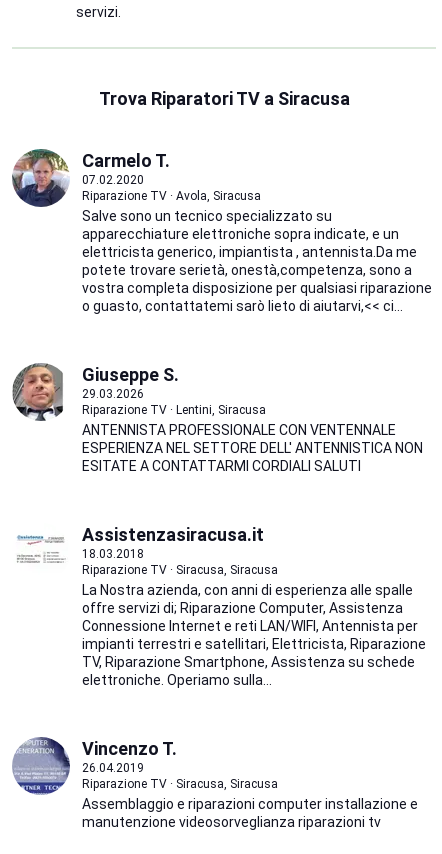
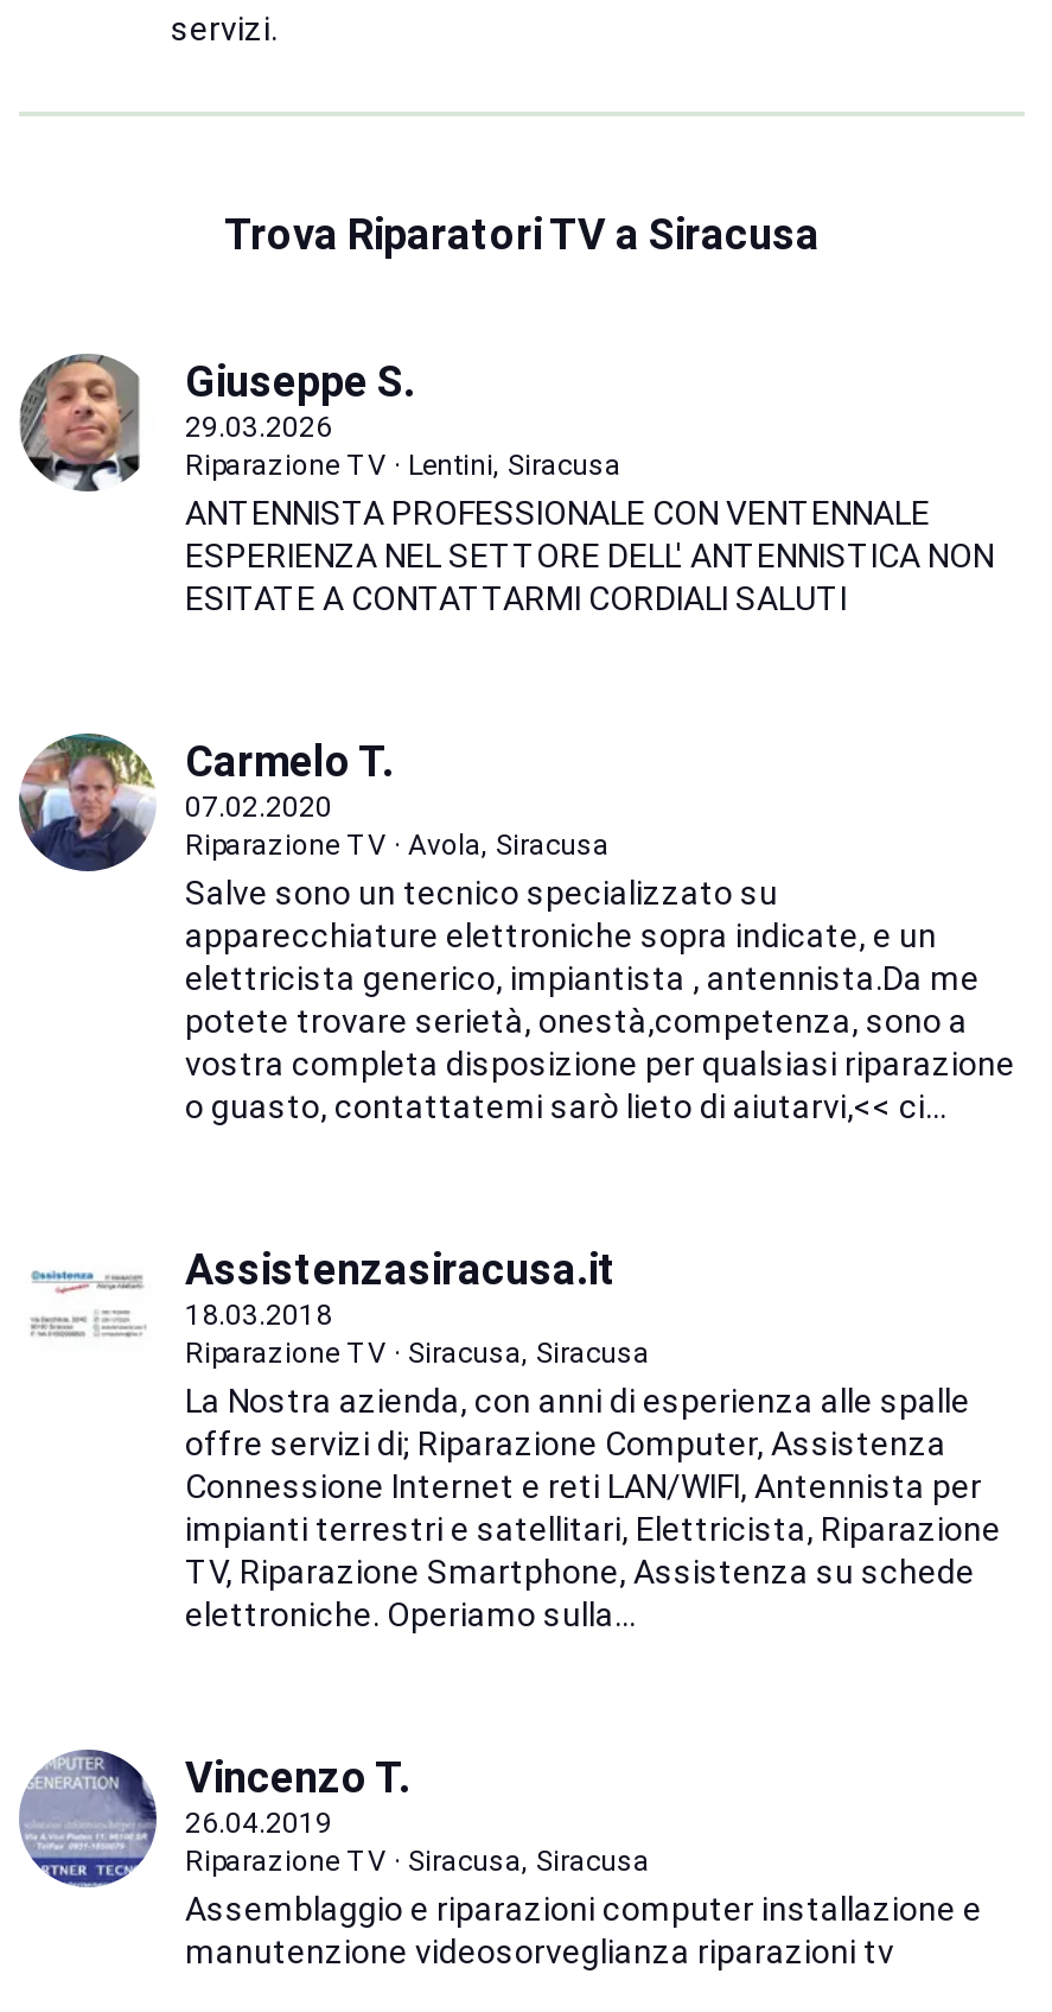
moved down: [image] | Carmelo T. | 07.02.2020 | ... | vostra completa disposizione per qualsiasi riparazione | o guasto, contattatemi sarò lieto di aiutarvi,<< ci...

moved up: [image] | Giuseppe S. | 29.03.2026 | Riparazione TV · Lentini, Siracusa | ANTENNISTA PROFESSIONALE CON VENTENNALE | ESPERIENZA NEL SETTORE DELL' ANTENNISTICA NON | ESITATE A CONTATTARMI CORDIALI SALUTI
